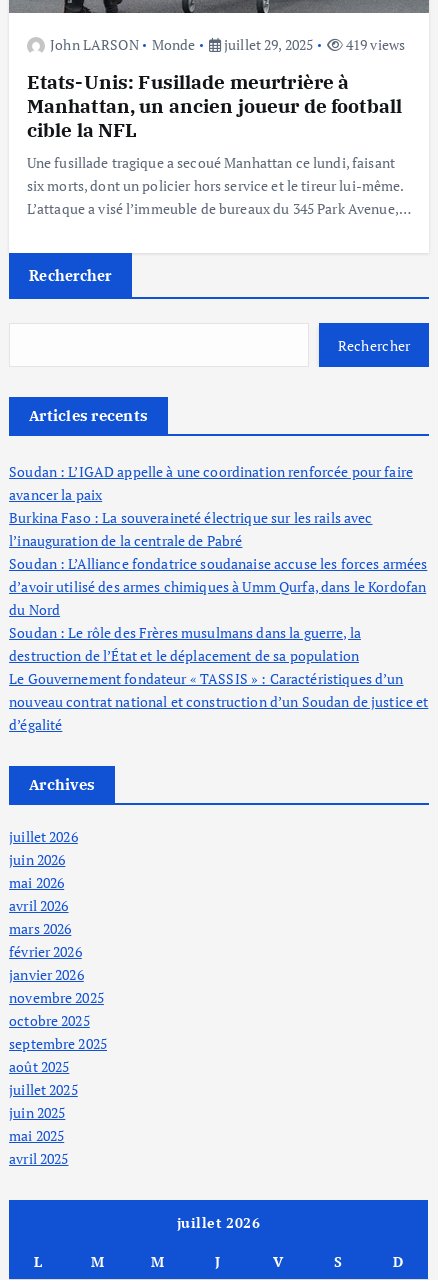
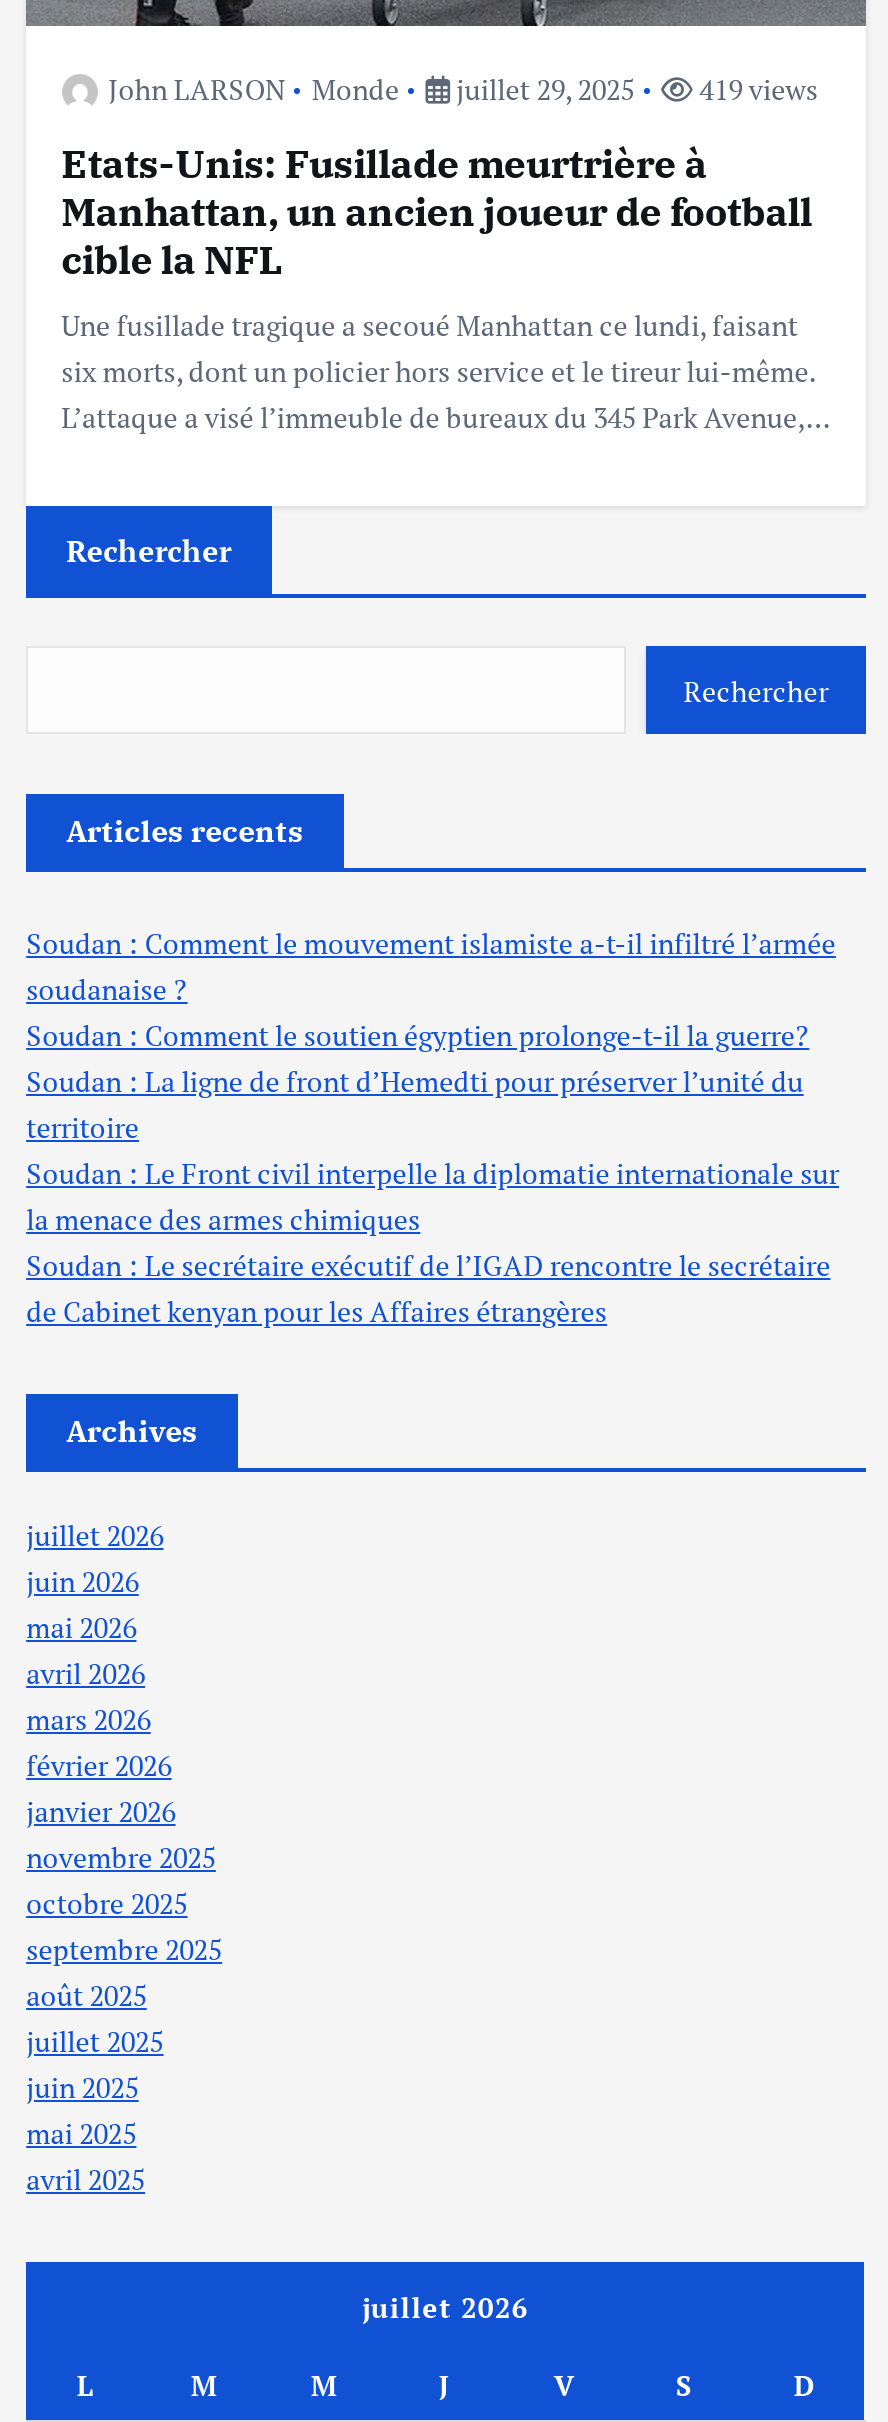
- Soudan : L’IGAD appelle à une coordination renforcée pour faire
- avancer la paix
- Burkina Faso : La souveraineté électrique sur les rails avec
- l’inauguration de la centrale de Pabré
- Soudan : L’Alliance fondatrice soudanaise accuse les forces armées
- d’avoir utilisé des armes chimiques à Umm Qurfa, dans le Kordofan
- du Nord
- Soudan : Le rôle des Frères musulmans dans la guerre, la
- destruction de l’État et le déplacement de sa population
- Le Gouvernement fondateur « TASSIS » : Caractéristiques d’un
- nouveau contrat national et construction d’un Soudan de justice et
- d’égalité
+ Soudan : Comment le mouvement islamiste a-t-il infiltré l’armée
+ soudanaise ?
+ Soudan : Comment le soutien égyptien prolonge-t-il la guerre?
+ Soudan : La ligne de front d’Hemedti pour préserver l’unité du
+ territoire
+ Soudan : Le Front civil interpelle la diplomatie internationale sur
+ la menace des armes chimiques
+ Soudan : Le secrétaire exécutif de l’IGAD rencontre le secrétaire
+ de Cabinet kenyan pour les Affaires étrangères
